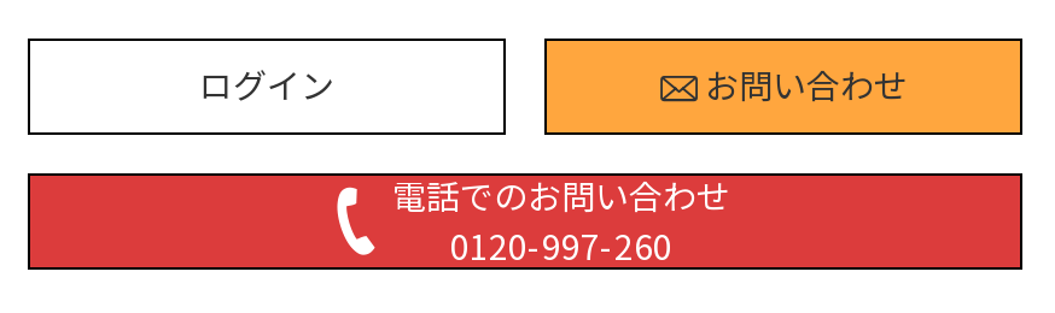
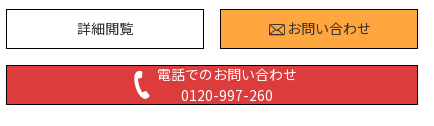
- ログイン
+ 詳細閲覧
